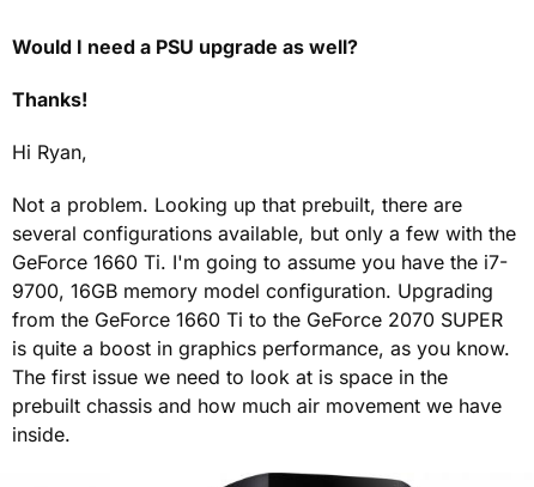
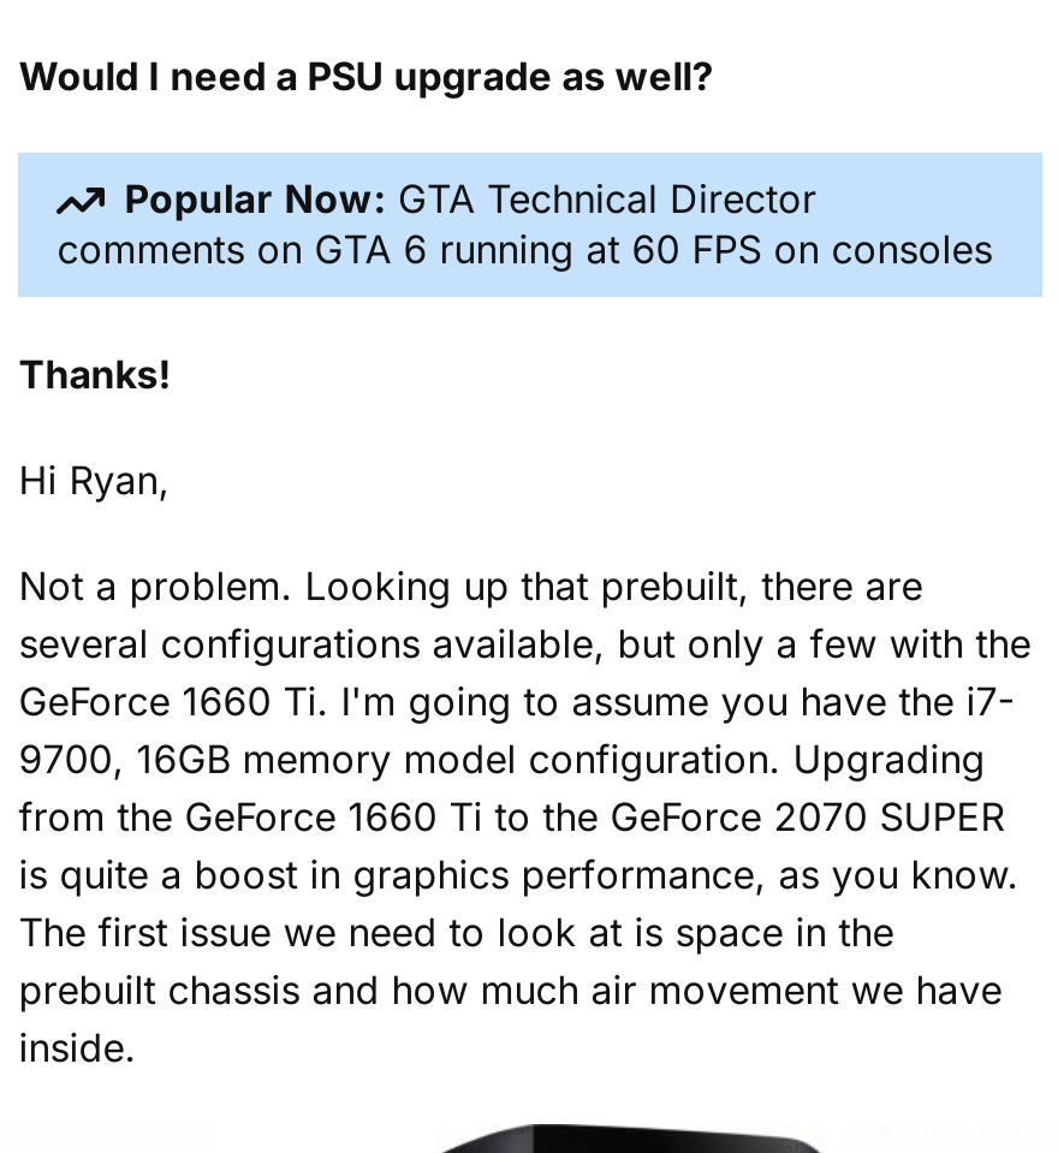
+ Popular Now: GTA Technical Director
+ comments on GTA 6 running at 60 FPS on consoles
